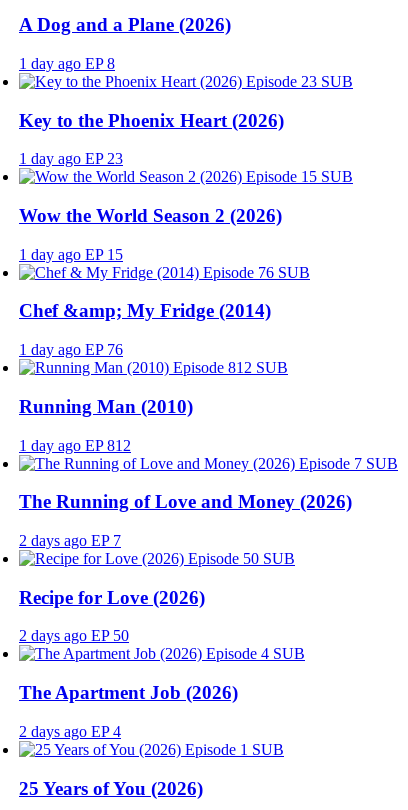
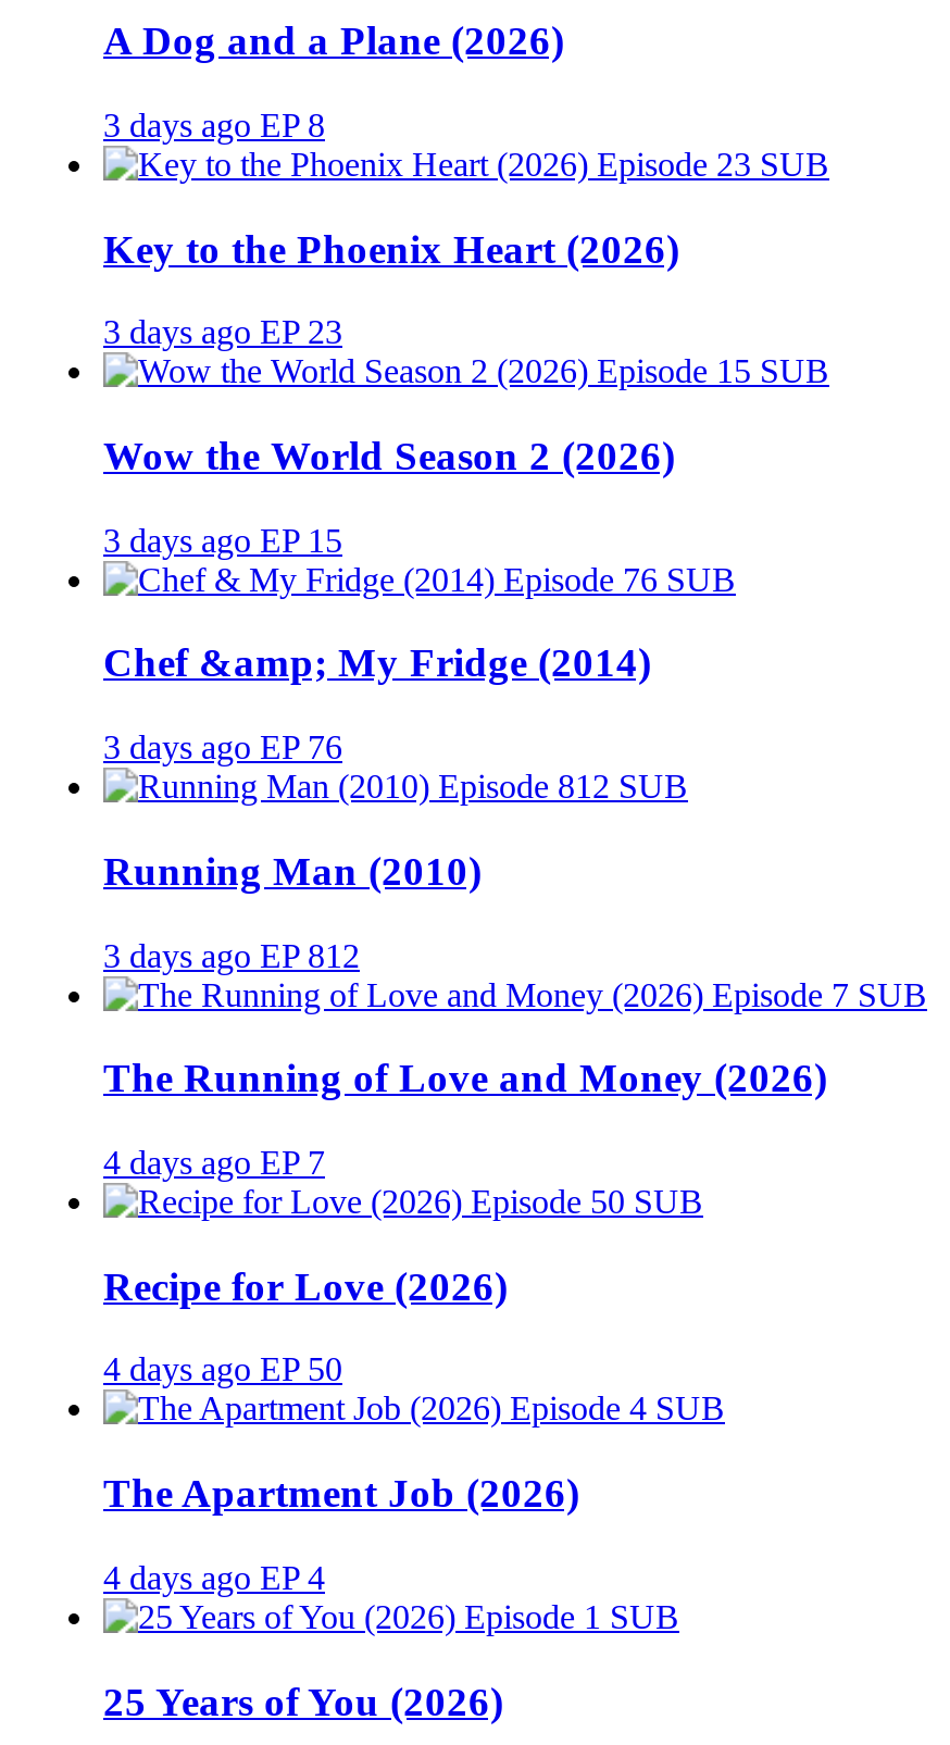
- 1 day ago EP 8
+ 3 days ago EP 8

- 1 day ago EP 23
+ 3 days ago EP 23

- 1 day ago EP 15
+ 3 days ago EP 15

- 1 day ago EP 76
+ 3 days ago EP 76

- 1 day ago EP 812
+ 3 days ago EP 812

- 2 days ago EP 7
+ 4 days ago EP 7

- 2 days ago EP 50
+ 4 days ago EP 50

- 2 days ago EP 4
+ 4 days ago EP 4
